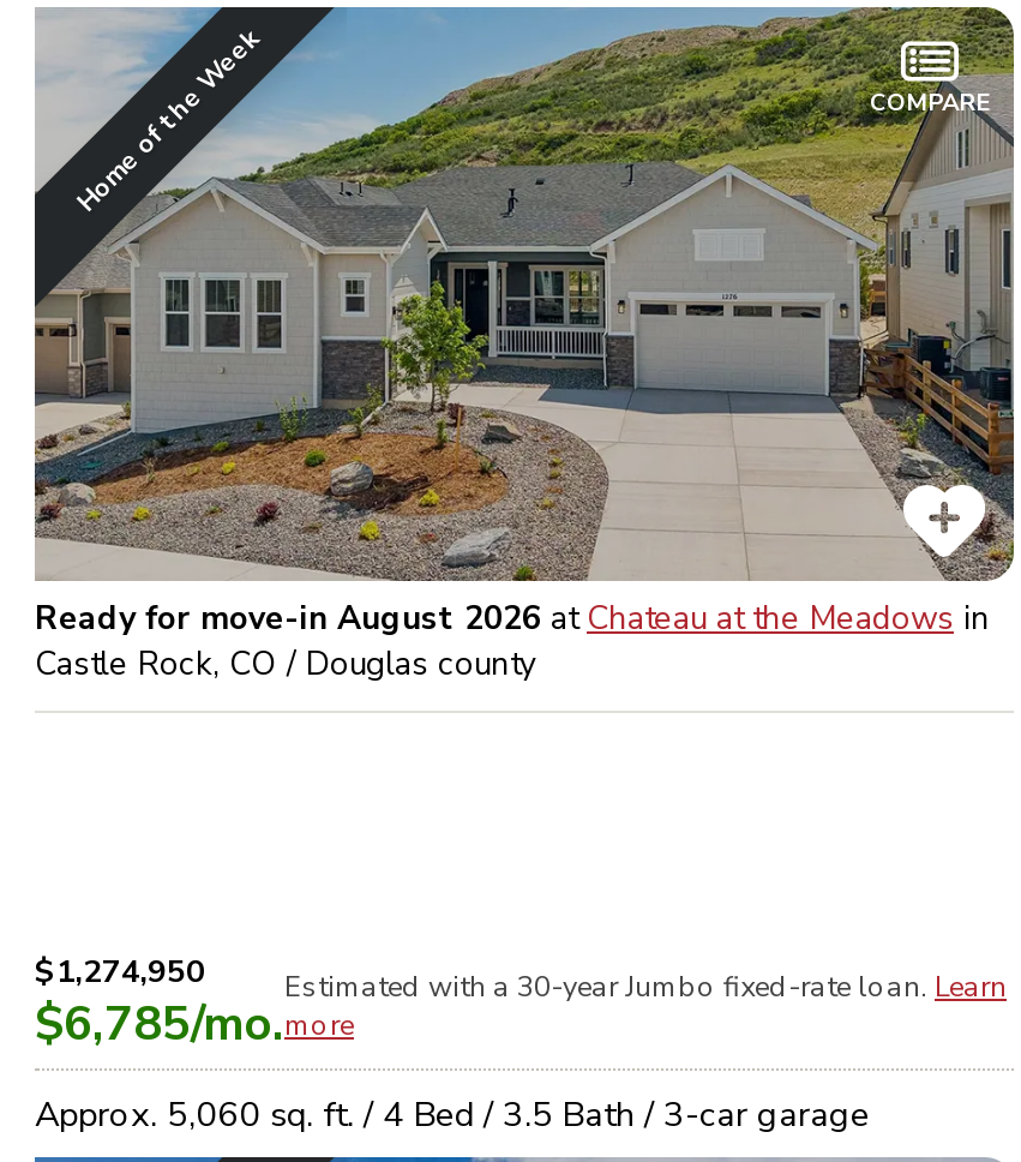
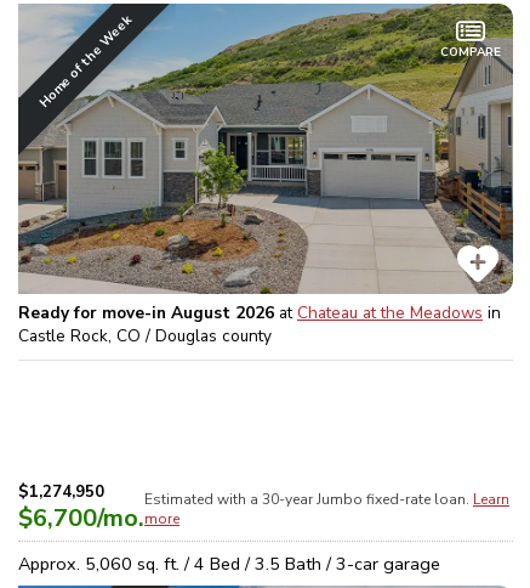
- $6,785/mo. more
+ $6,700/mo. more
